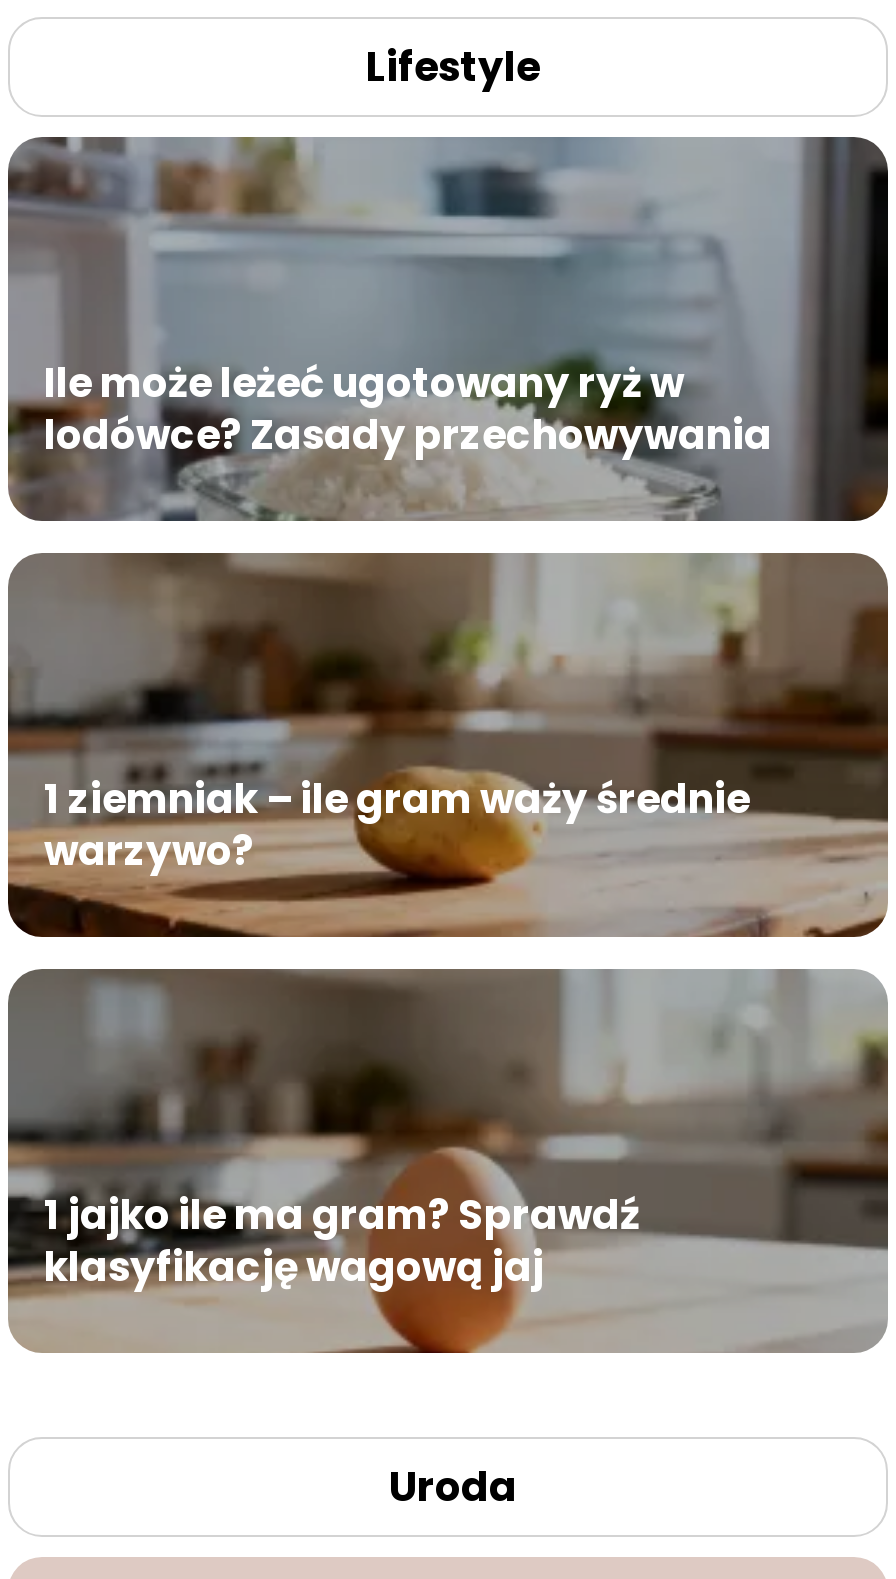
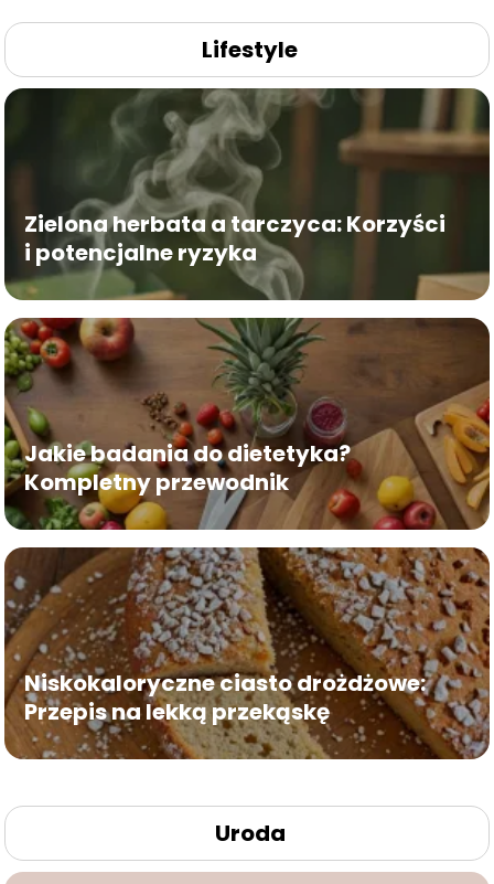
- [image]
- Ile może leżeć ugotowany ryż w
- lodówce? Zasady przechowywania
+ [image]
+ Zielona herbata a tarczyca: Korzyści
+ i potencjalne ryzyka

- [image]
- 1 ziemniak – ile gram waży średnie
- warzywo?
+ [image]
+ Jakie badania do dietetyka?
+ Kompletny przewodnik

- [image]
- 1 jajko ile ma gram? Sprawdź
- klasyfikację wagową jaj
+ [image]
+ Niskokaloryczne ciasto drożdżowe:
+ Przepis na lekką przekąskę
